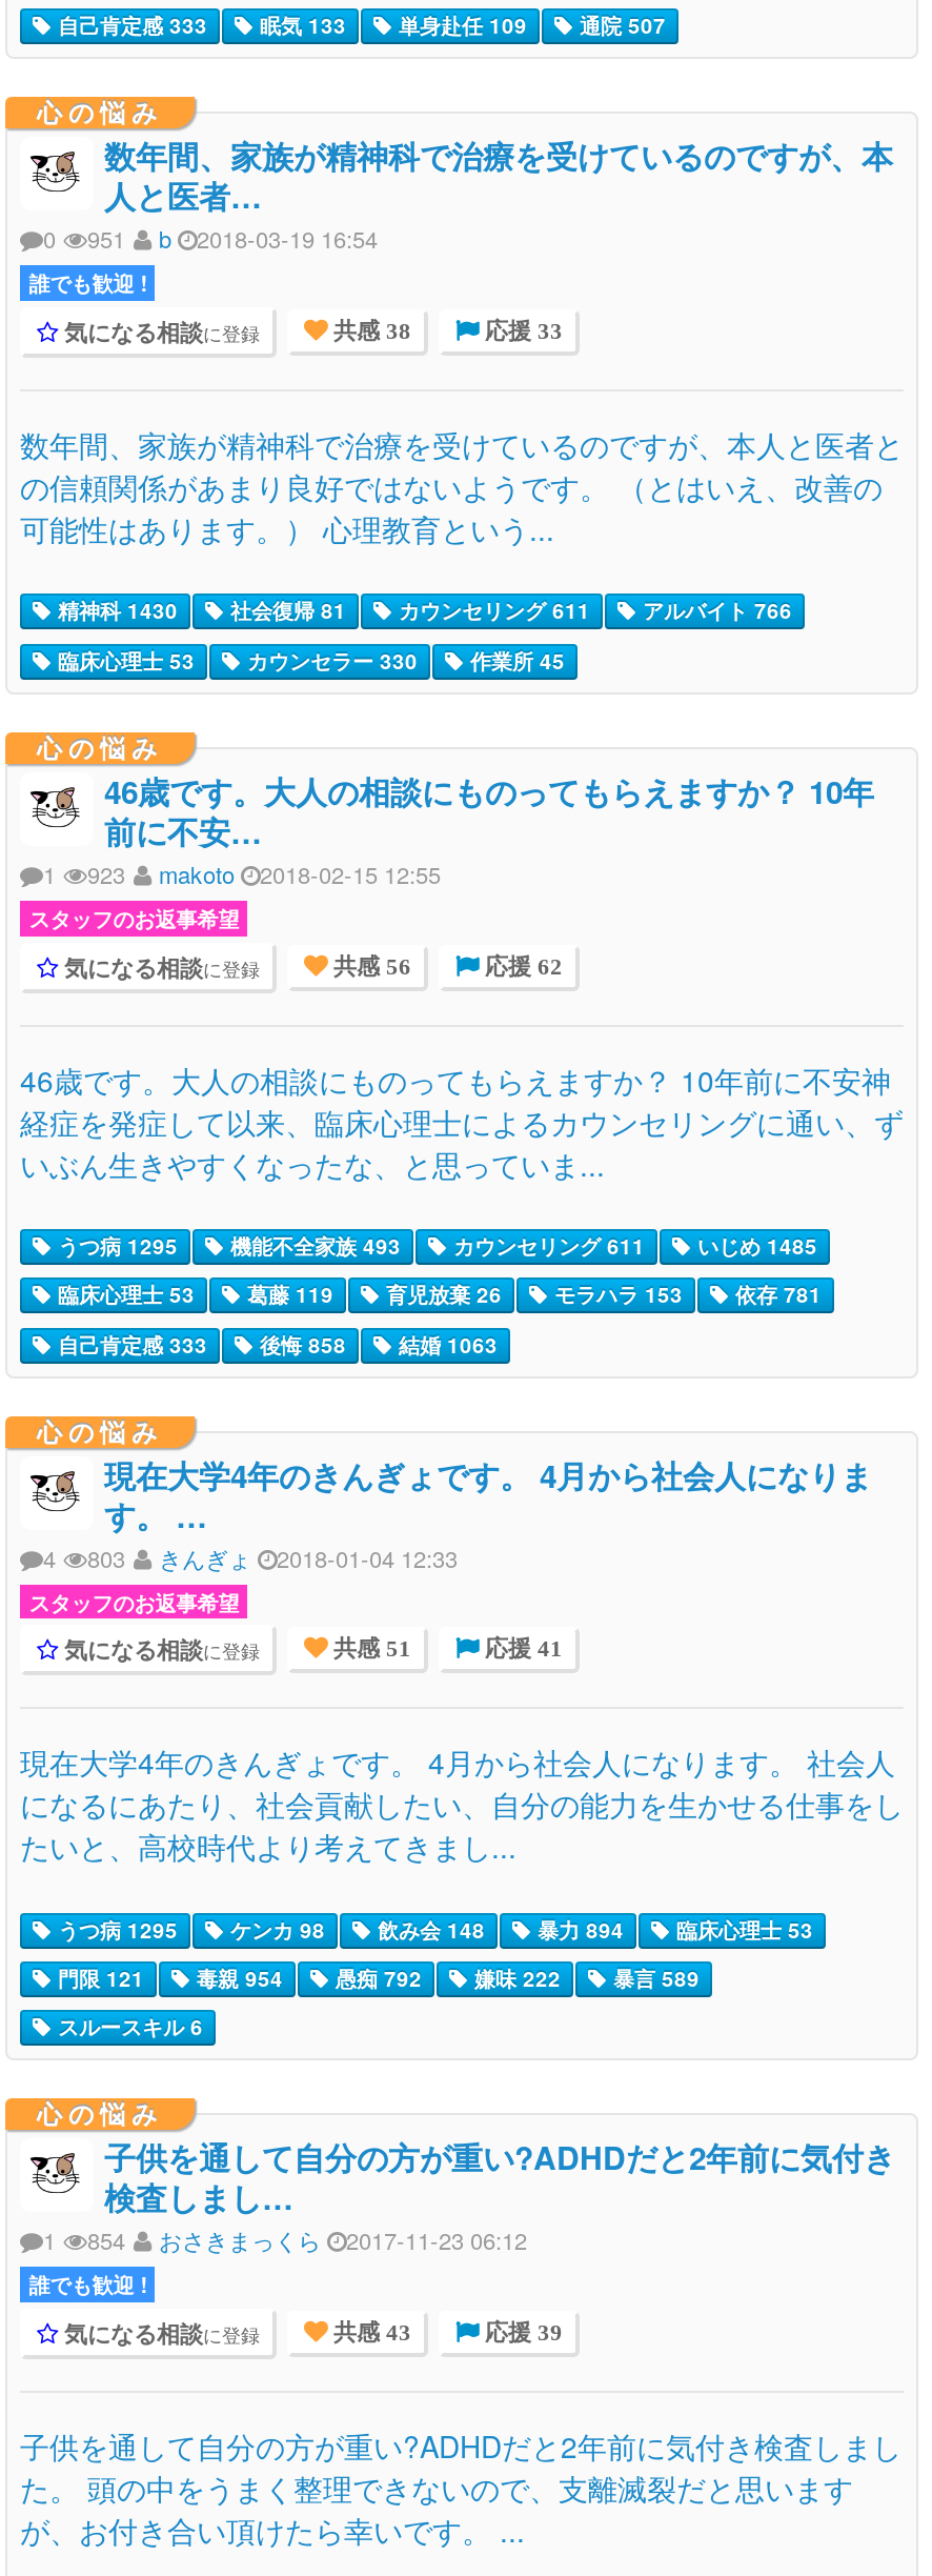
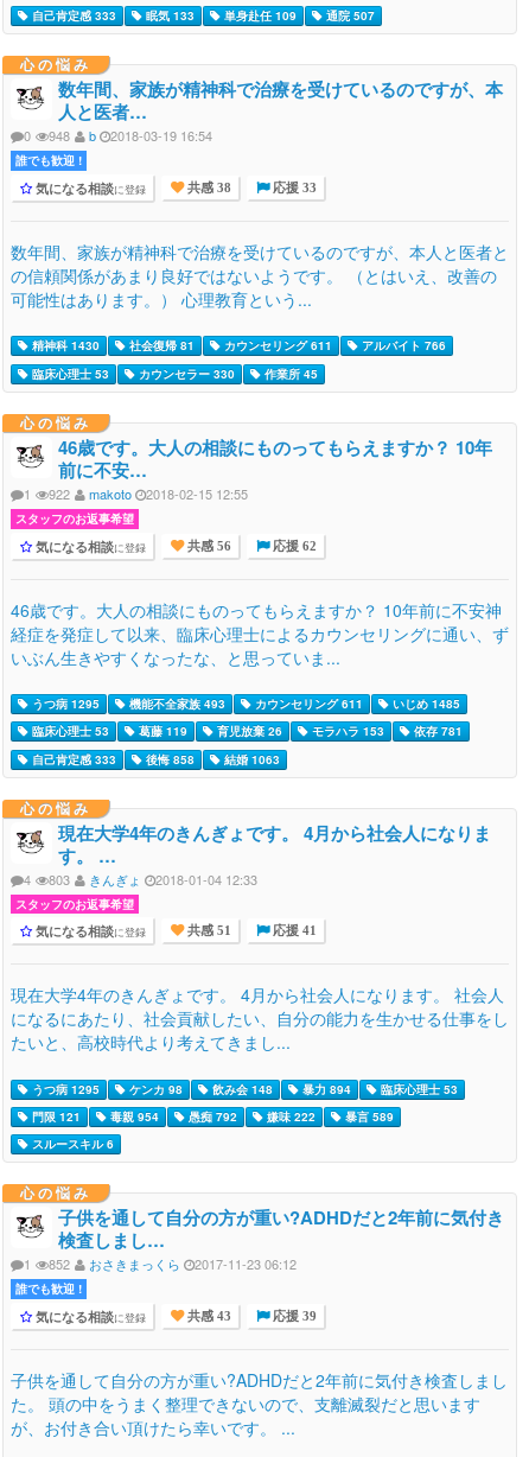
- 0 951 b 2018-03-19 16:54
+ 0 948 b 2018-03-19 16:54

- 1 923 makoto 2018-02-15 12:55
+ 1 922 makoto 2018-02-15 12:55

- 1 854 おさきまっくら 2017-11-23 06:12
+ 1 852 おさきまっくら 2017-11-23 06:12
